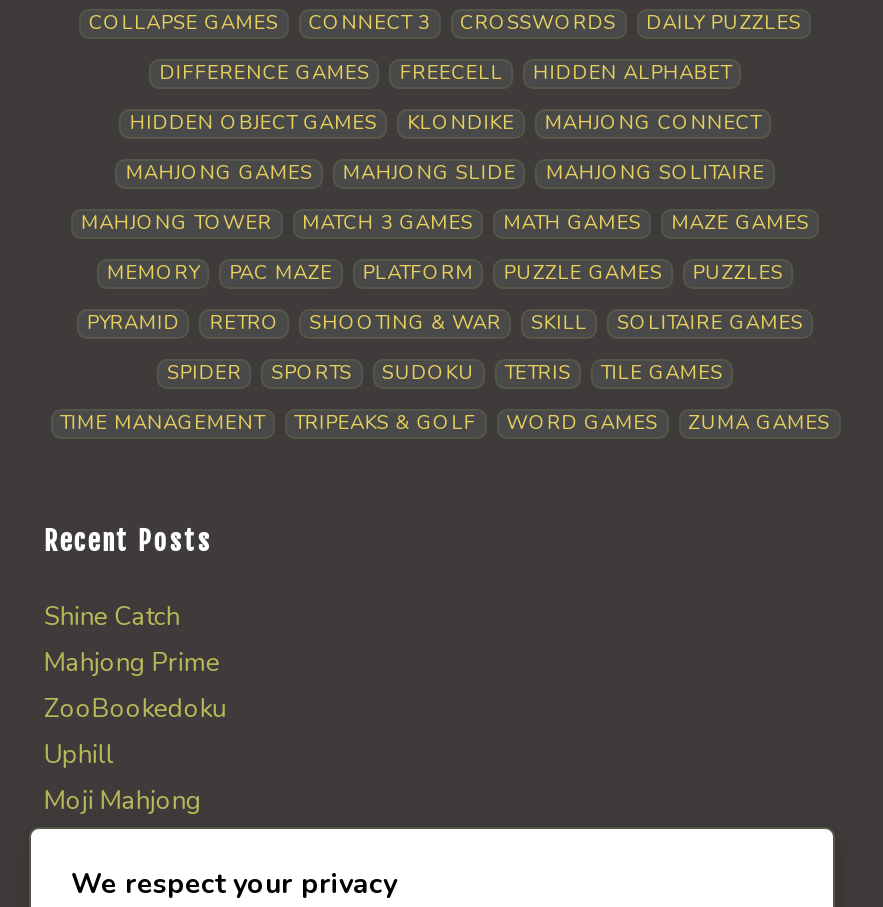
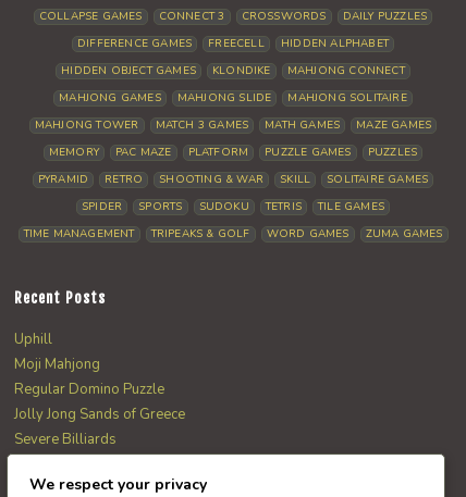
- Shine Catch
- Mahjong Prime
- ZooBookedoku

moved up: Uphill | Moji Mahjong

+ Regular Domino Puzzle
+ Jolly Jong Sands of Greece
+ Severe Billiards
